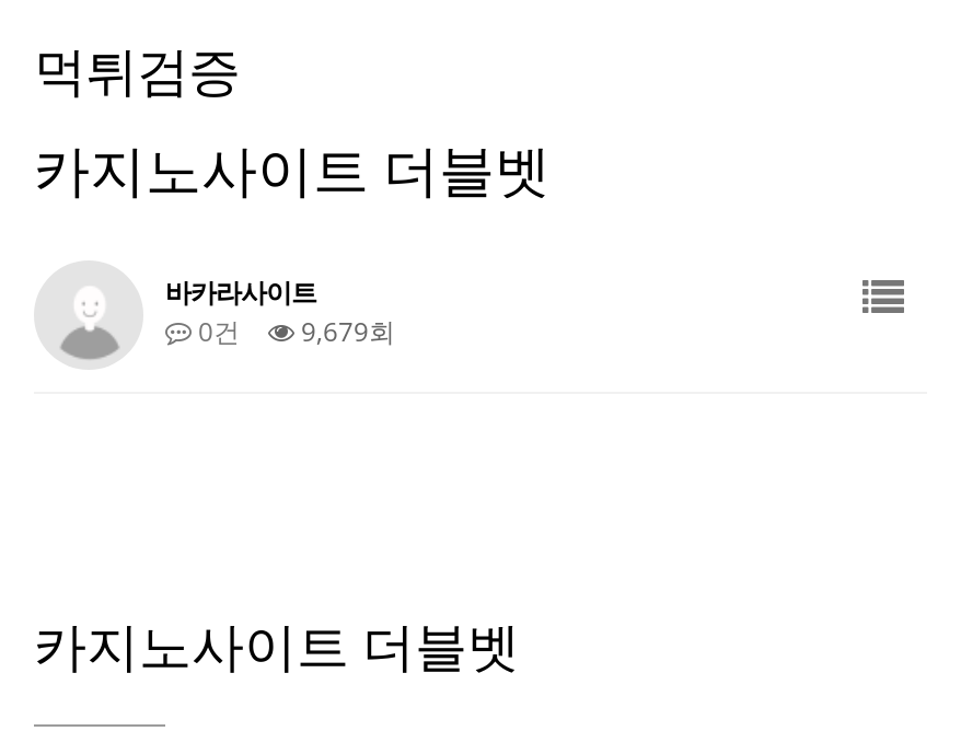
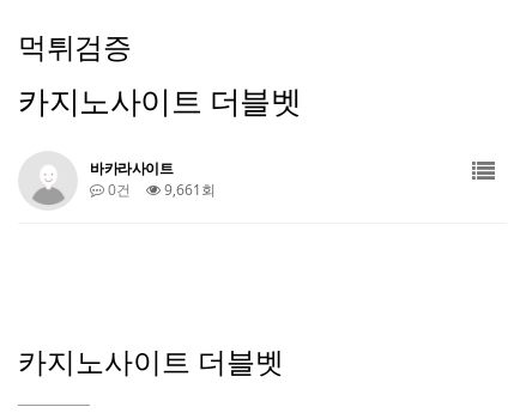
- 0건 9,679회
+ 0건 9,661회
